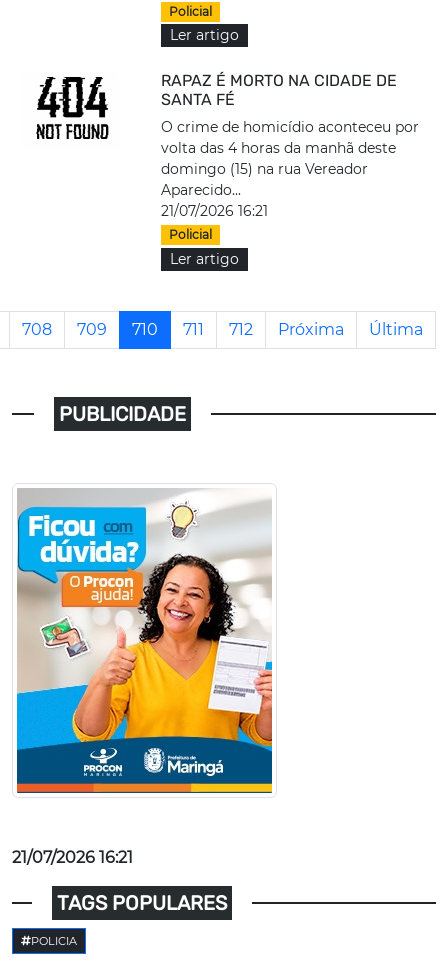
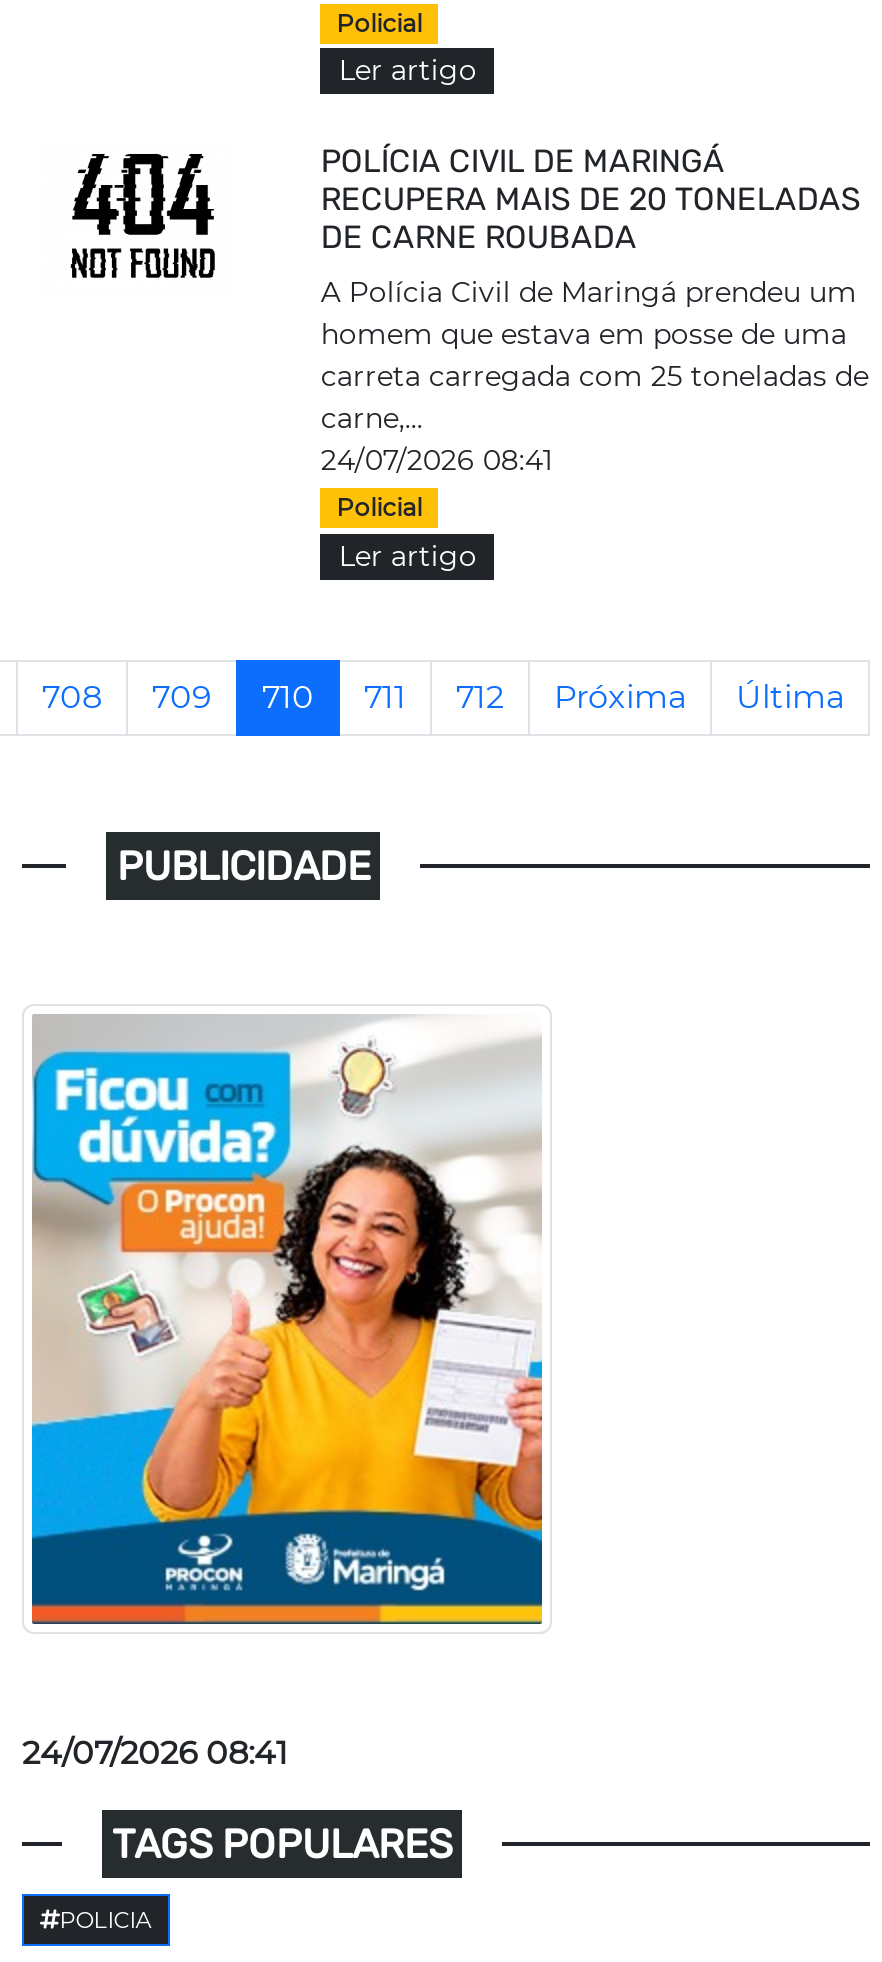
- RAPAZ É MORTO NA CIDADE DE
- SANTA FÉ
+ POLÍCIA CIVIL DE MARINGÁ
+ RECUPERA MAIS DE 20 TONELADAS
+ DE CARNE ROUBADA

- O crime de homicídio aconteceu por
- volta das 4 horas da manhã deste
- domingo (15) na rua Vereador
- Aparecido...
- 21/07/2026 16:21
+ A Polícia Civil de Maringá prendeu um
+ homem que estava em posse de uma
+ carreta carregada com 25 toneladas de
+ carne,...
+ 24/07/2026 08:41

- 21/07/2026 16:21
+ 24/07/2026 08:41
